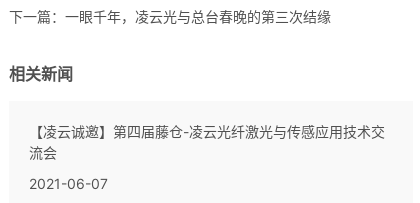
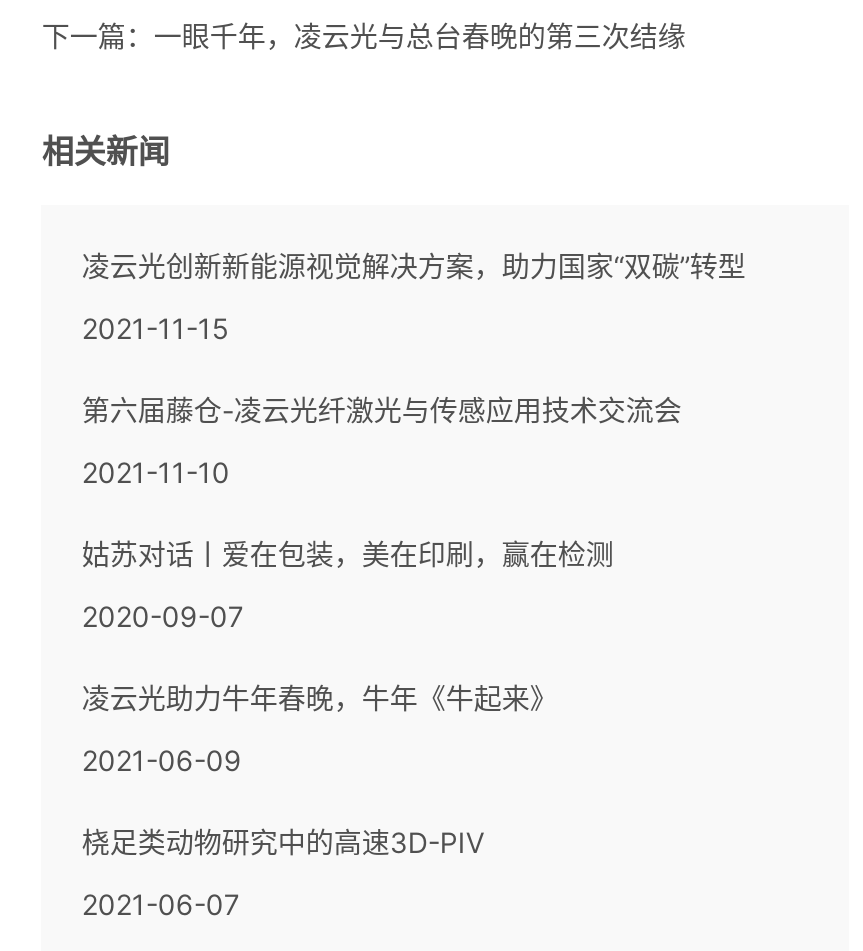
- 【凌云诚邀】第四届藤仓-凌云光纤激光与传感应用技术交
- 流会
+ 凌云光创新新能源视觉解决方案，助力国家“双碳”转型
+ 2021-11-15
+ 第六届藤仓-凌云光纤激光与传感应用技术交流会
+ 2021-11-10
+ 姑苏对话丨爱在包装，美在印刷，赢在检测
+ 2020-09-07
+ 凌云光助力牛年春晚，牛年《牛起来》
+ 2021-06-09
+ 桡足类动物研究中的高速3D-PIV
